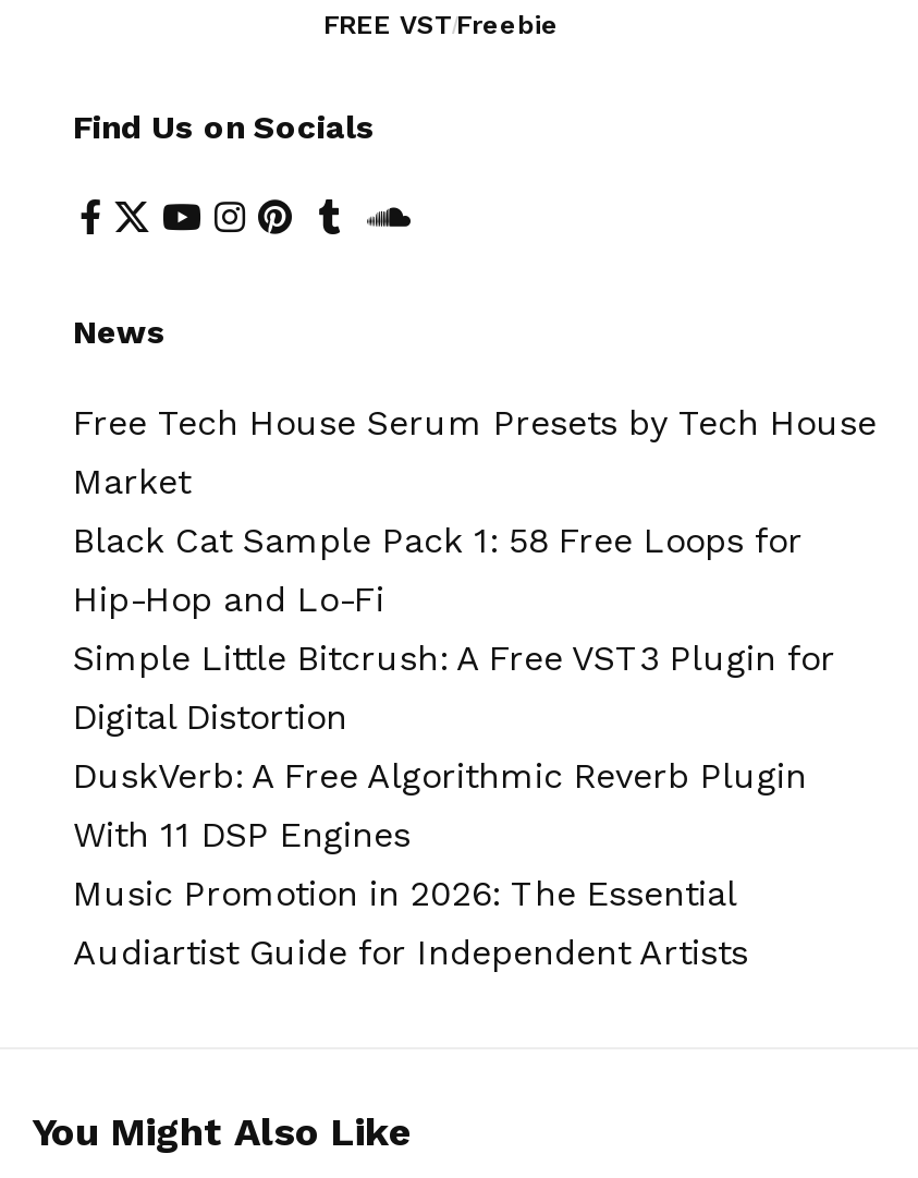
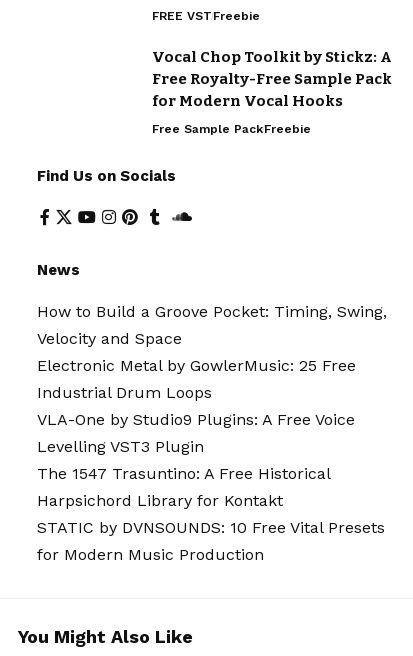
+ Vocal Chop Toolkit by Stickz: A
+ Free Royalty-Free Sample Pack
+ for Modern Vocal Hooks
+ Free Sample PackFreebie

- Free Tech House Serum Presets by Tech House
- Market
- Black Cat Sample Pack 1: 58 Free Loops for
- Hip-Hop and Lo-Fi
- Simple Little Bitcrush: A Free VST3 Plugin for
- Digital Distortion
- DuskVerb: A Free Algorithmic Reverb Plugin
- With 11 DSP Engines
- Music Promotion in 2026: The Essential
- Audiartist Guide for Independent Artists
+ How to Build a Groove Pocket: Timing, Swing,
+ Velocity and Space
+ Electronic Metal by GowlerMusic: 25 Free
+ Industrial Drum Loops
+ VLA-One by Studio9 Plugins: A Free Voice
+ Levelling VST3 Plugin
+ The 1547 Trasuntino: A Free Historical
+ Harpsichord Library for Kontakt
+ STATIC by DVNSOUNDS: 10 Free Vital Presets
+ for Modern Music Production
